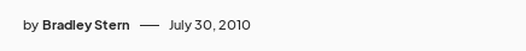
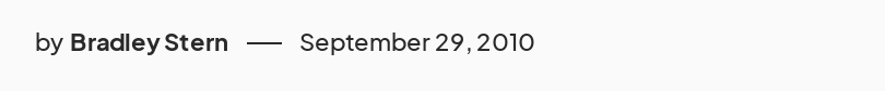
- July 30, 2010
+ September 29, 2010
